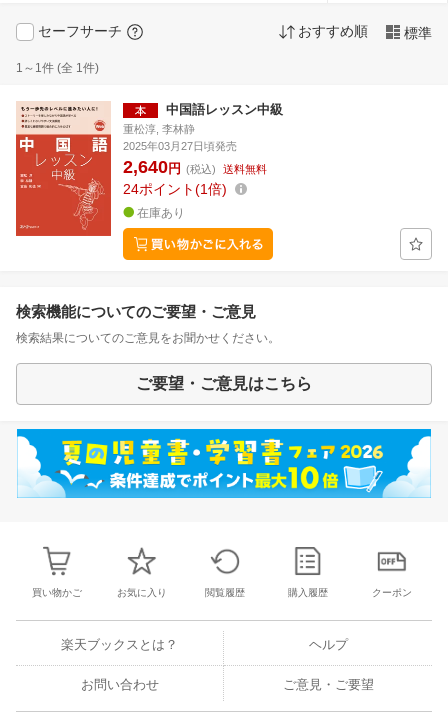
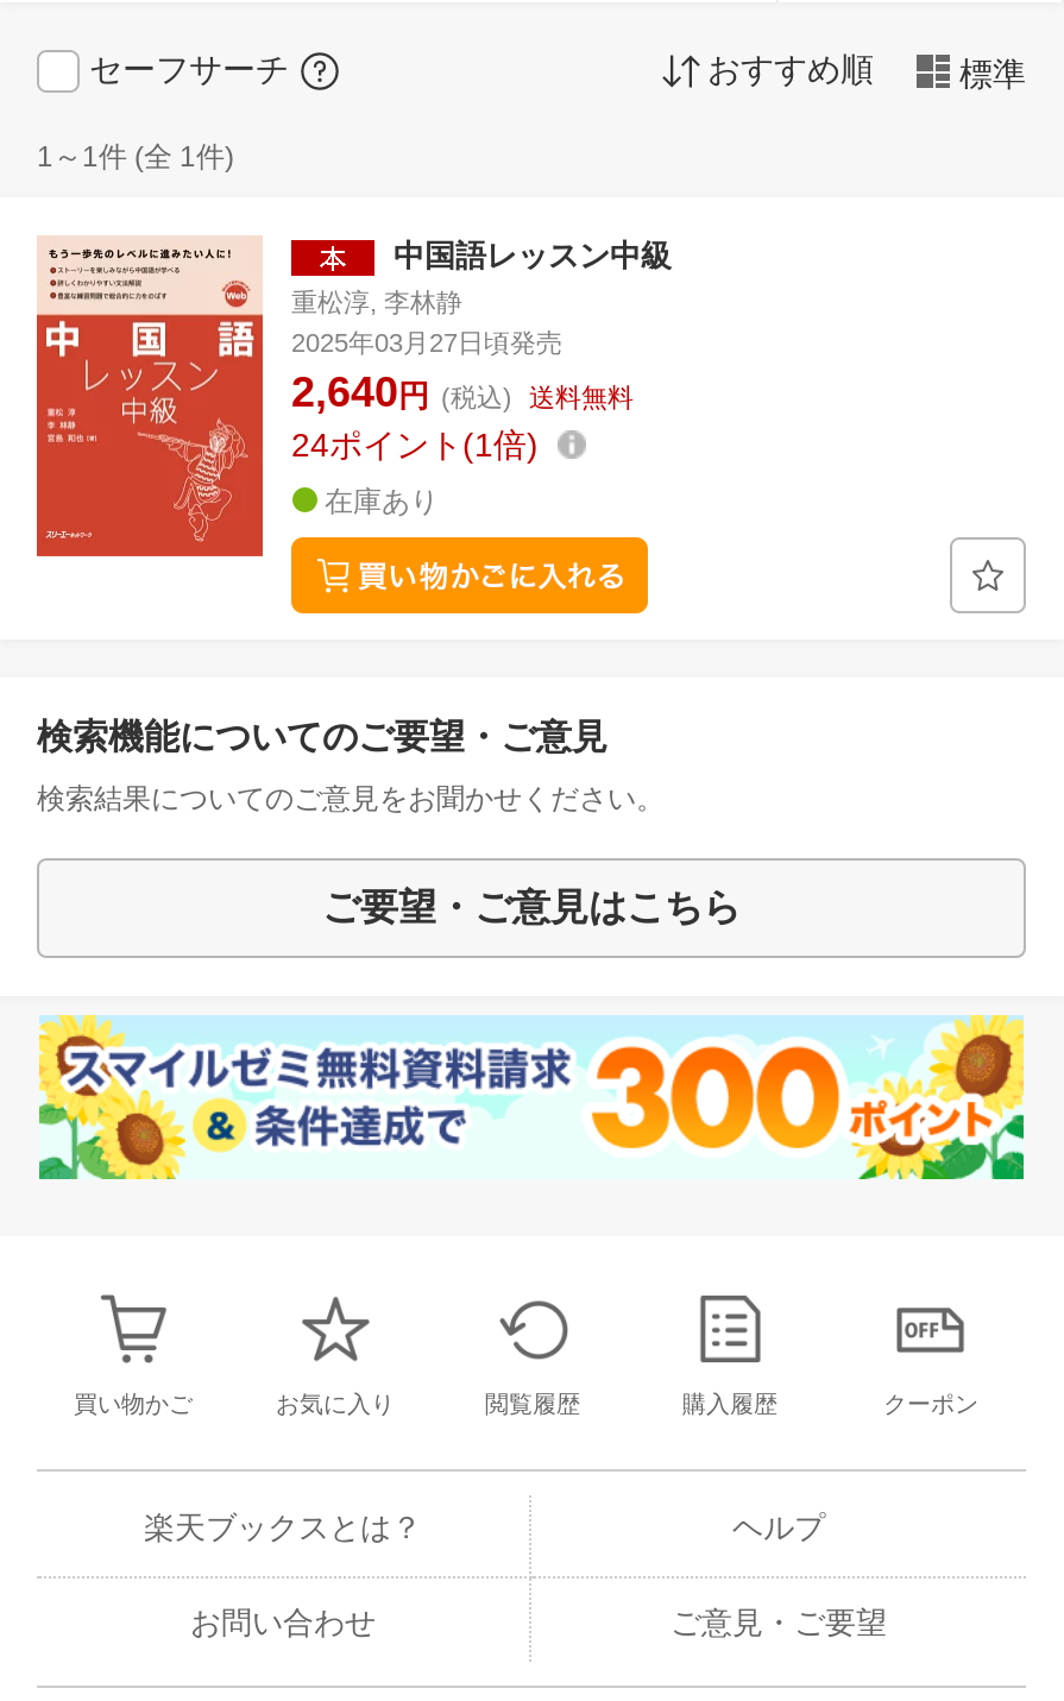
- [image]
+ [image]
